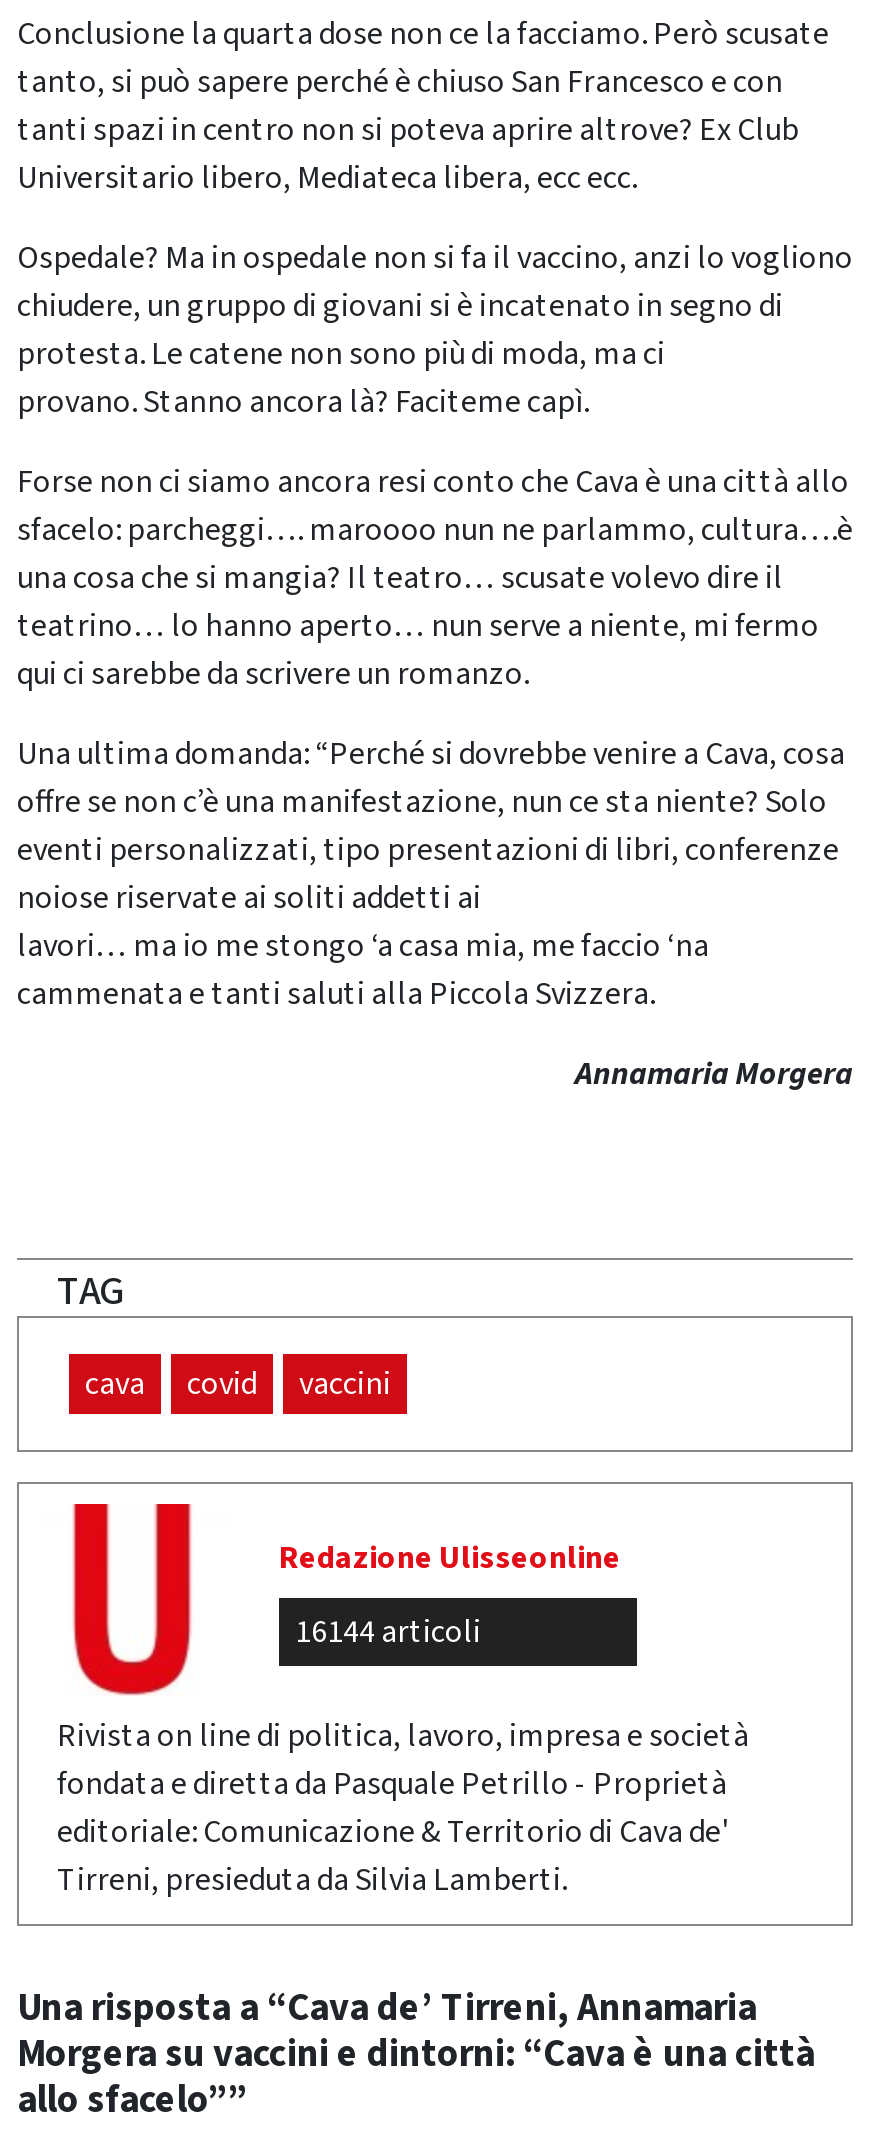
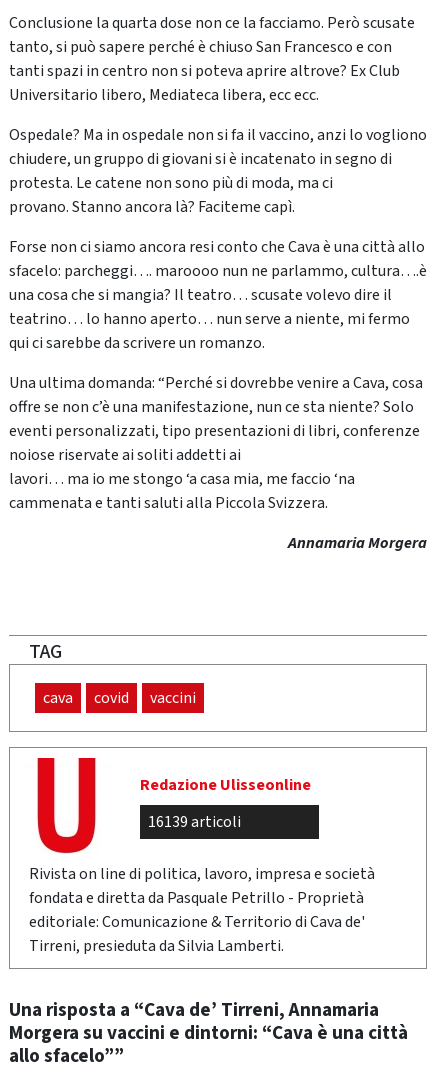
- 16144 articoli
+ 16139 articoli
